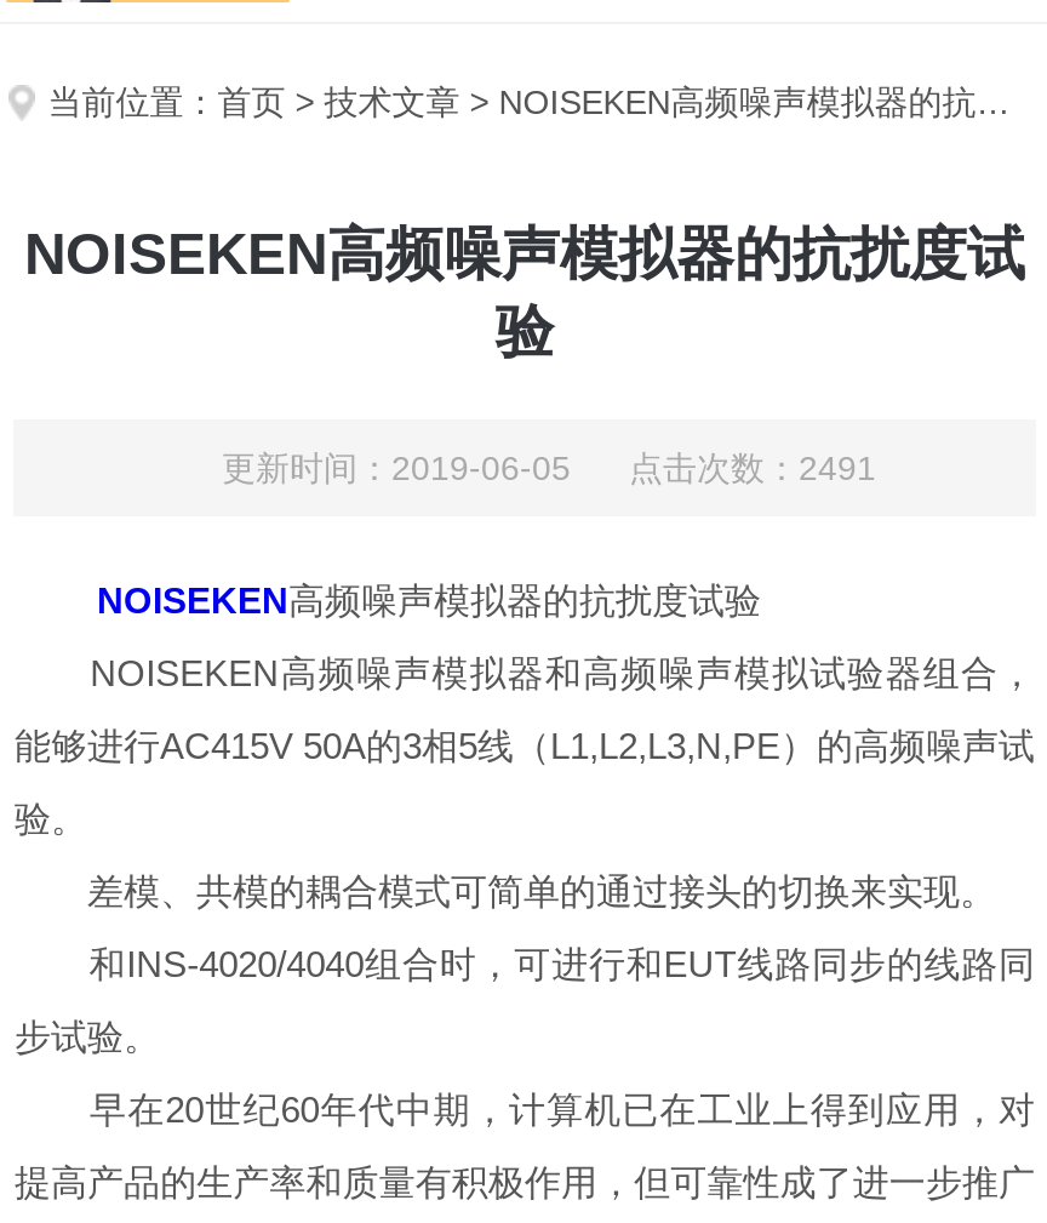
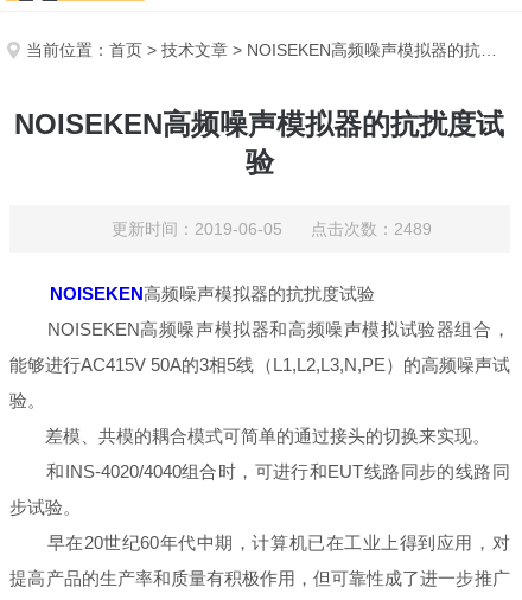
- 更新时间：2019-06-05 点击次数：2491
+ 更新时间：2019-06-05 点击次数：2489
